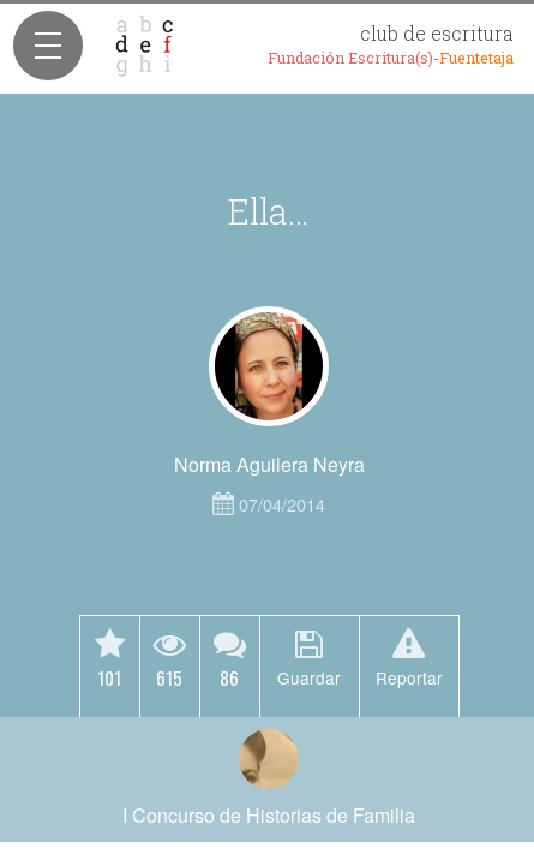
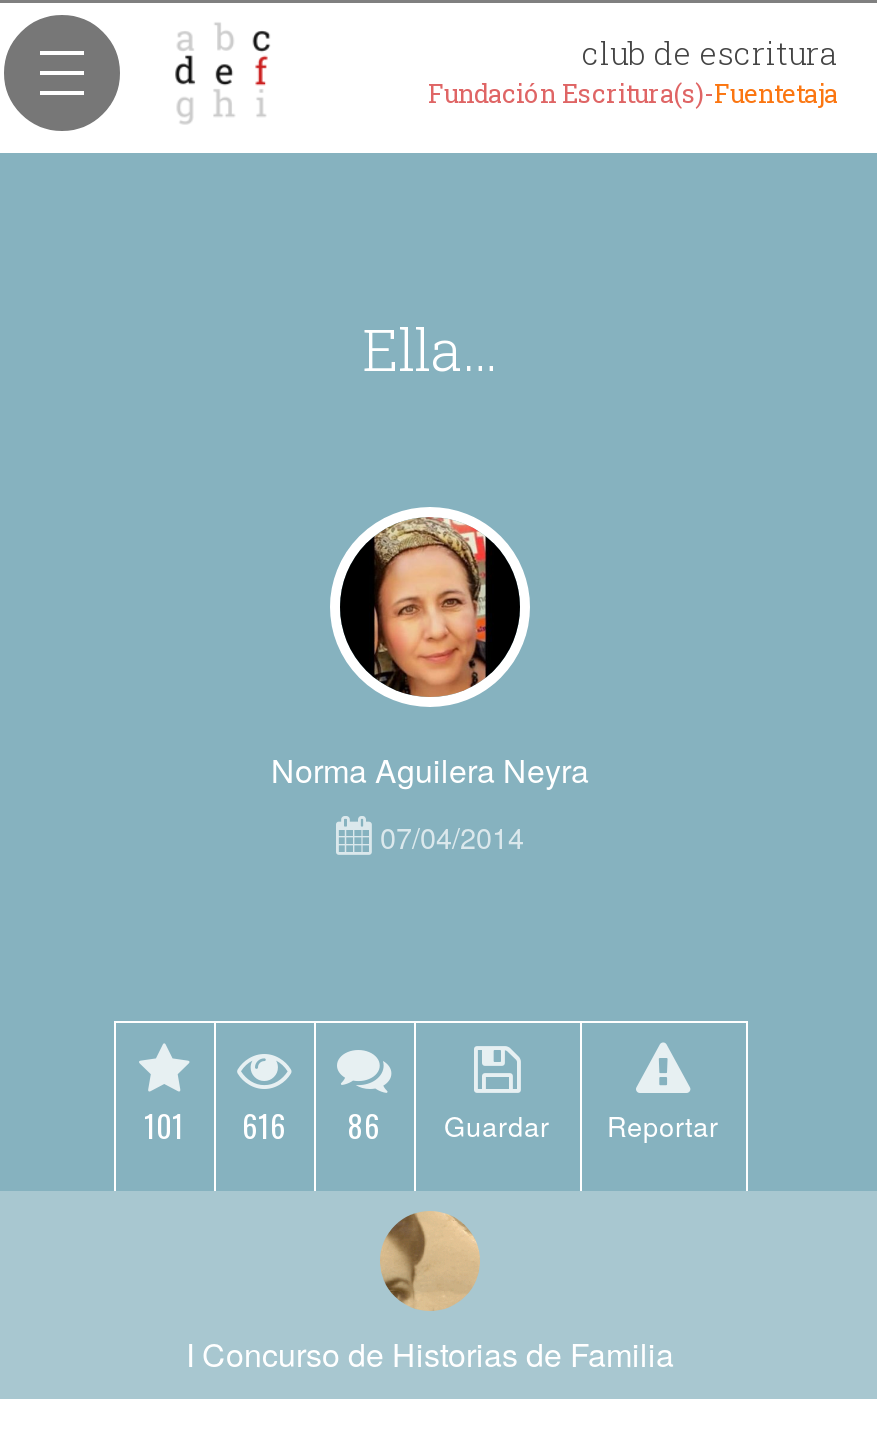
- 101 615 86 Guardar Reportar
+ 101 616 86 Guardar Reportar
